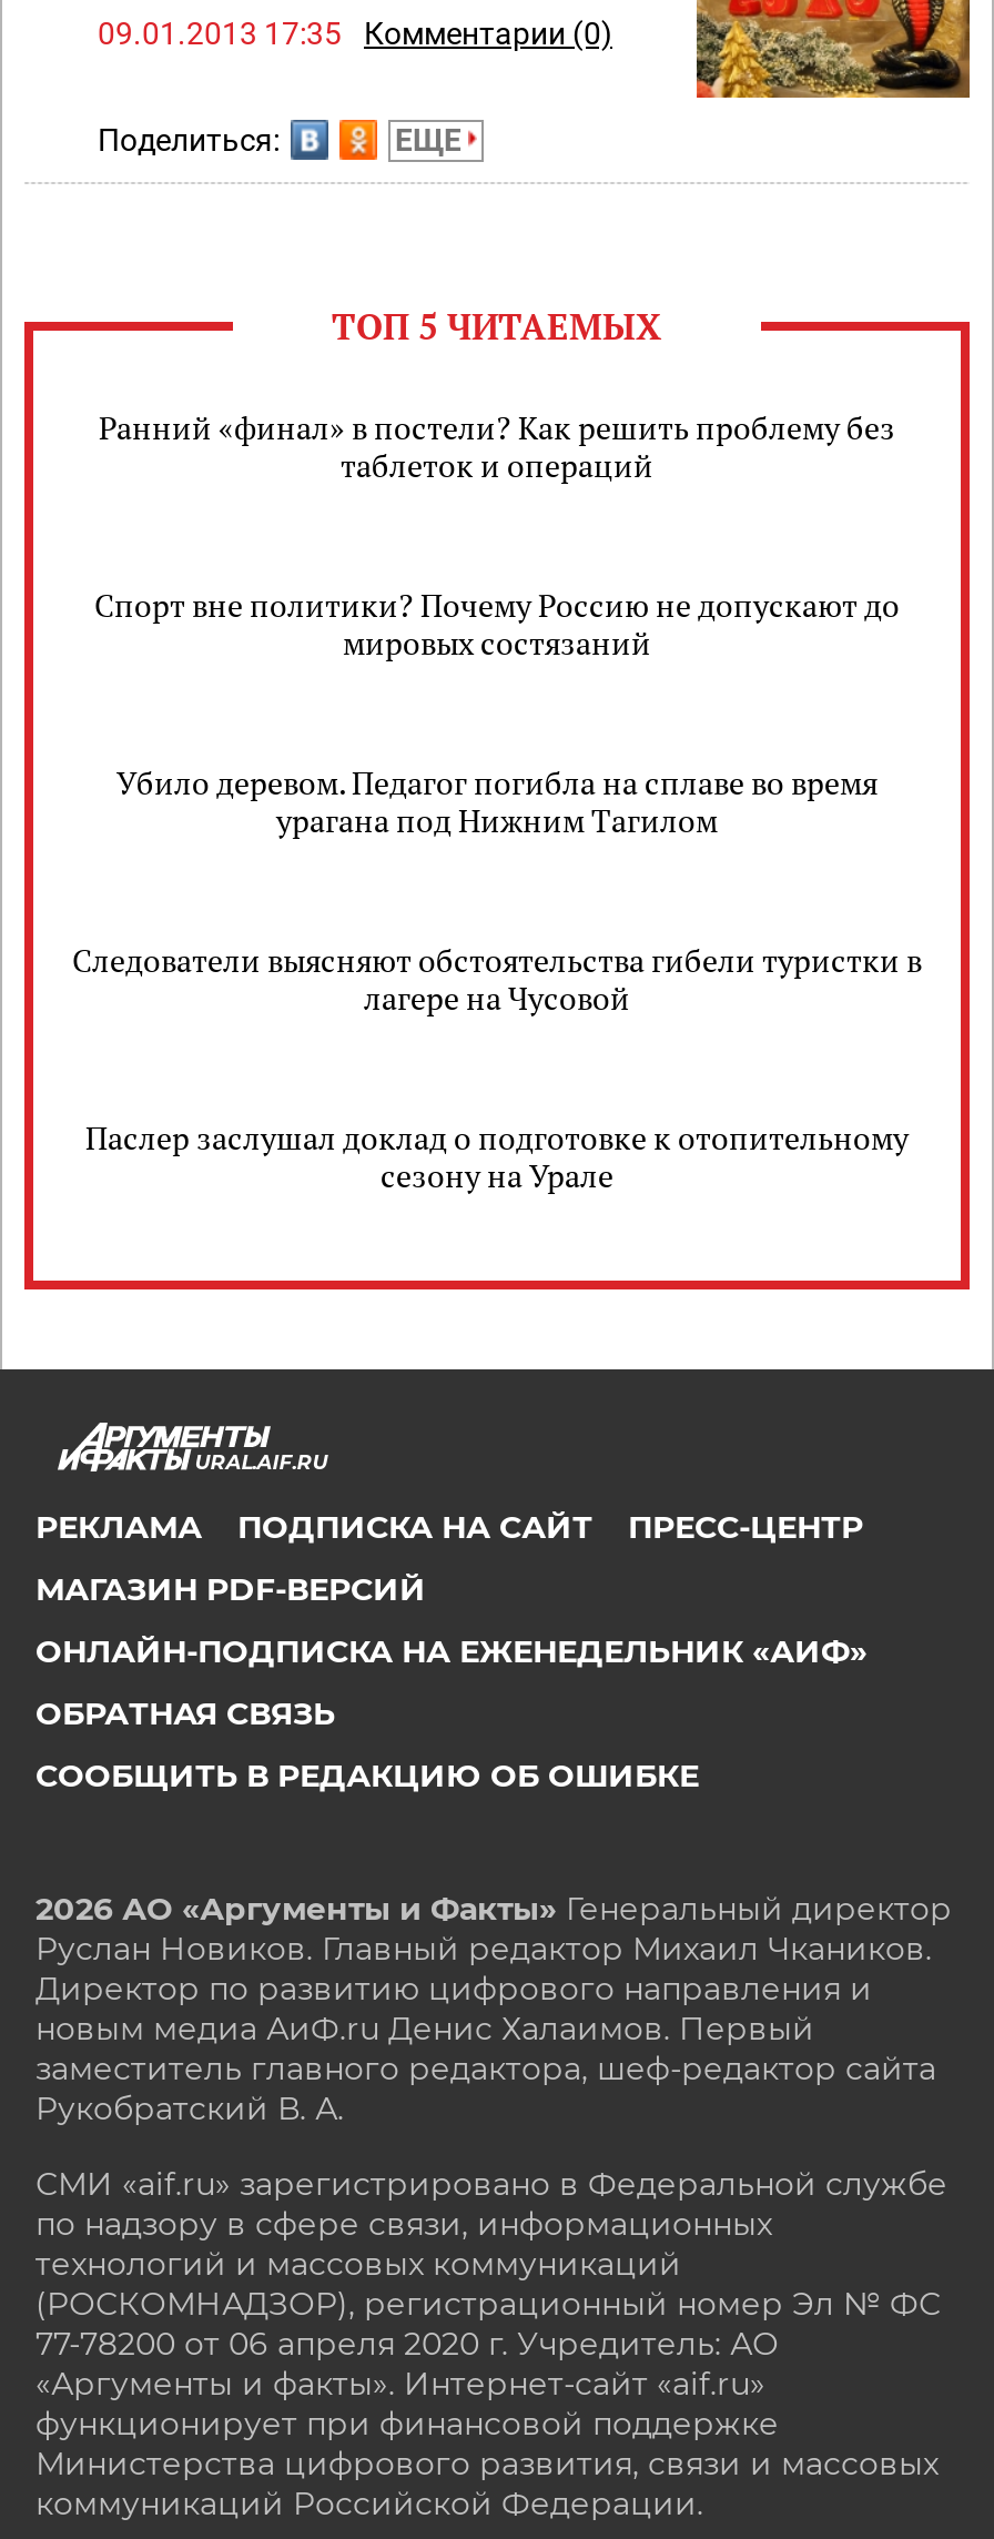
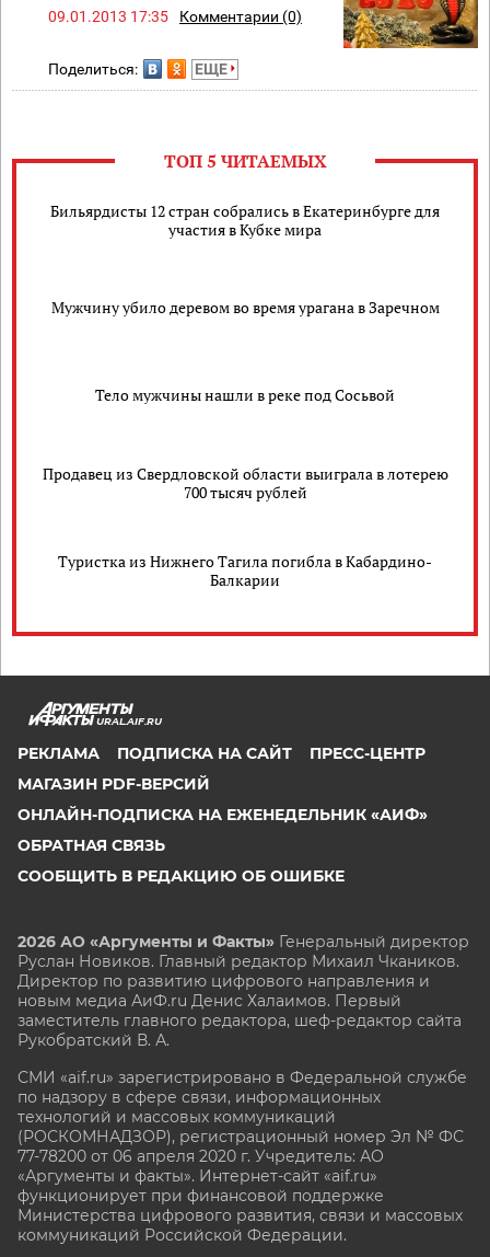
- Ранний «финал» в постели? Как решить проблему без
- таблеток и операций
+ Бильярдисты 12 стран собрались в Екатеринбурге для
+ участия в Кубке мира

- Спорт вне политики? Почему Россию не допускают до
- мировых состязаний
+ Мужчину убило деревом во время урагана в Заречном

- Убило деревом. Педагог погибла на сплаве во время
- урагана под Нижним Тагилом
+ Тело мужчины нашли в реке под Сосьвой

- Следователи выясняют обстоятельства гибели туристки в
- лагере на Чусовой
+ Продавец из Свердловской области выиграла в лотерею
+ 700 тысяч рублей

- Паслер заслушал доклад о подготовке к отопительному
- сезону на Урале
+ Туристка из Нижнего Тагила погибла в Кабардино-
+ Балкарии
